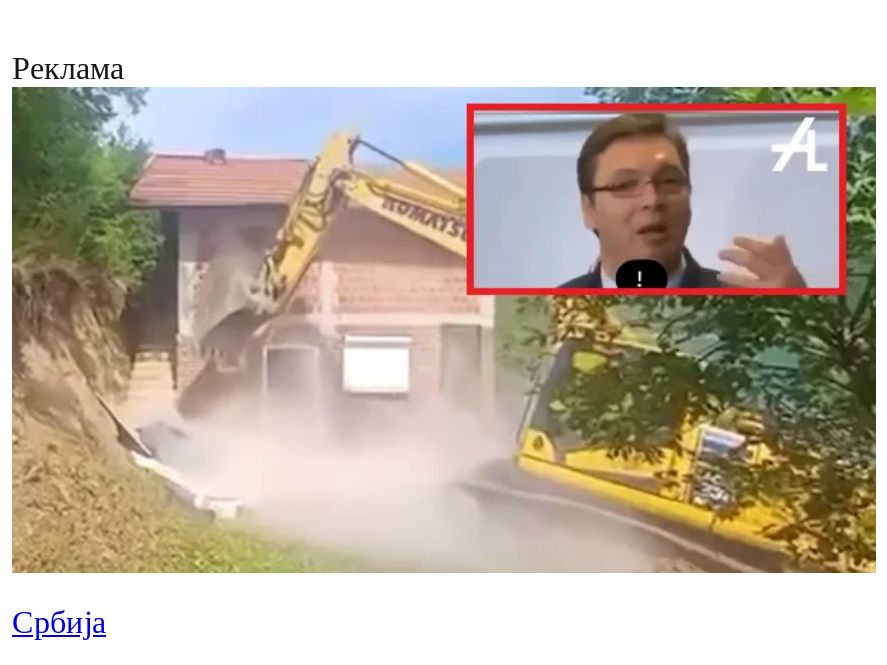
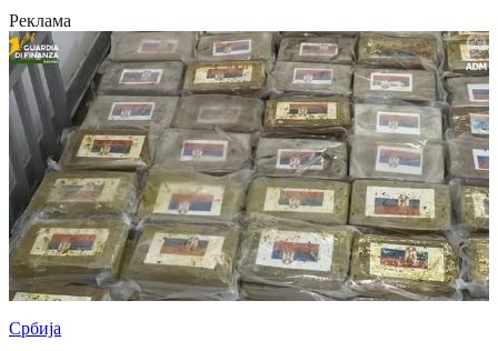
- [image]
+ [image]
